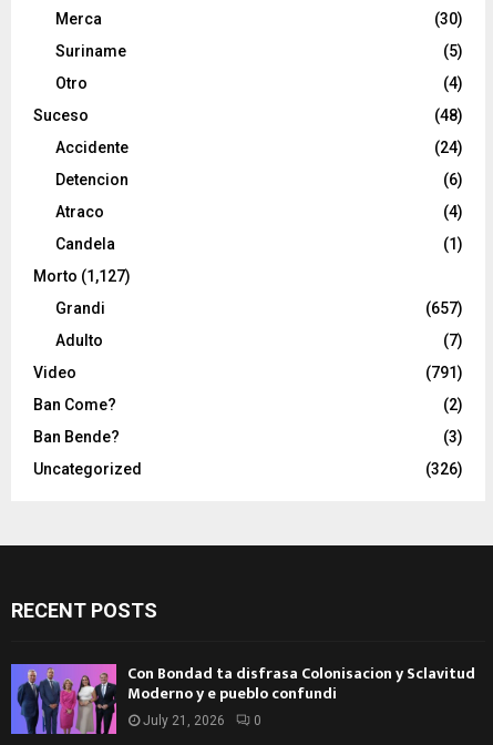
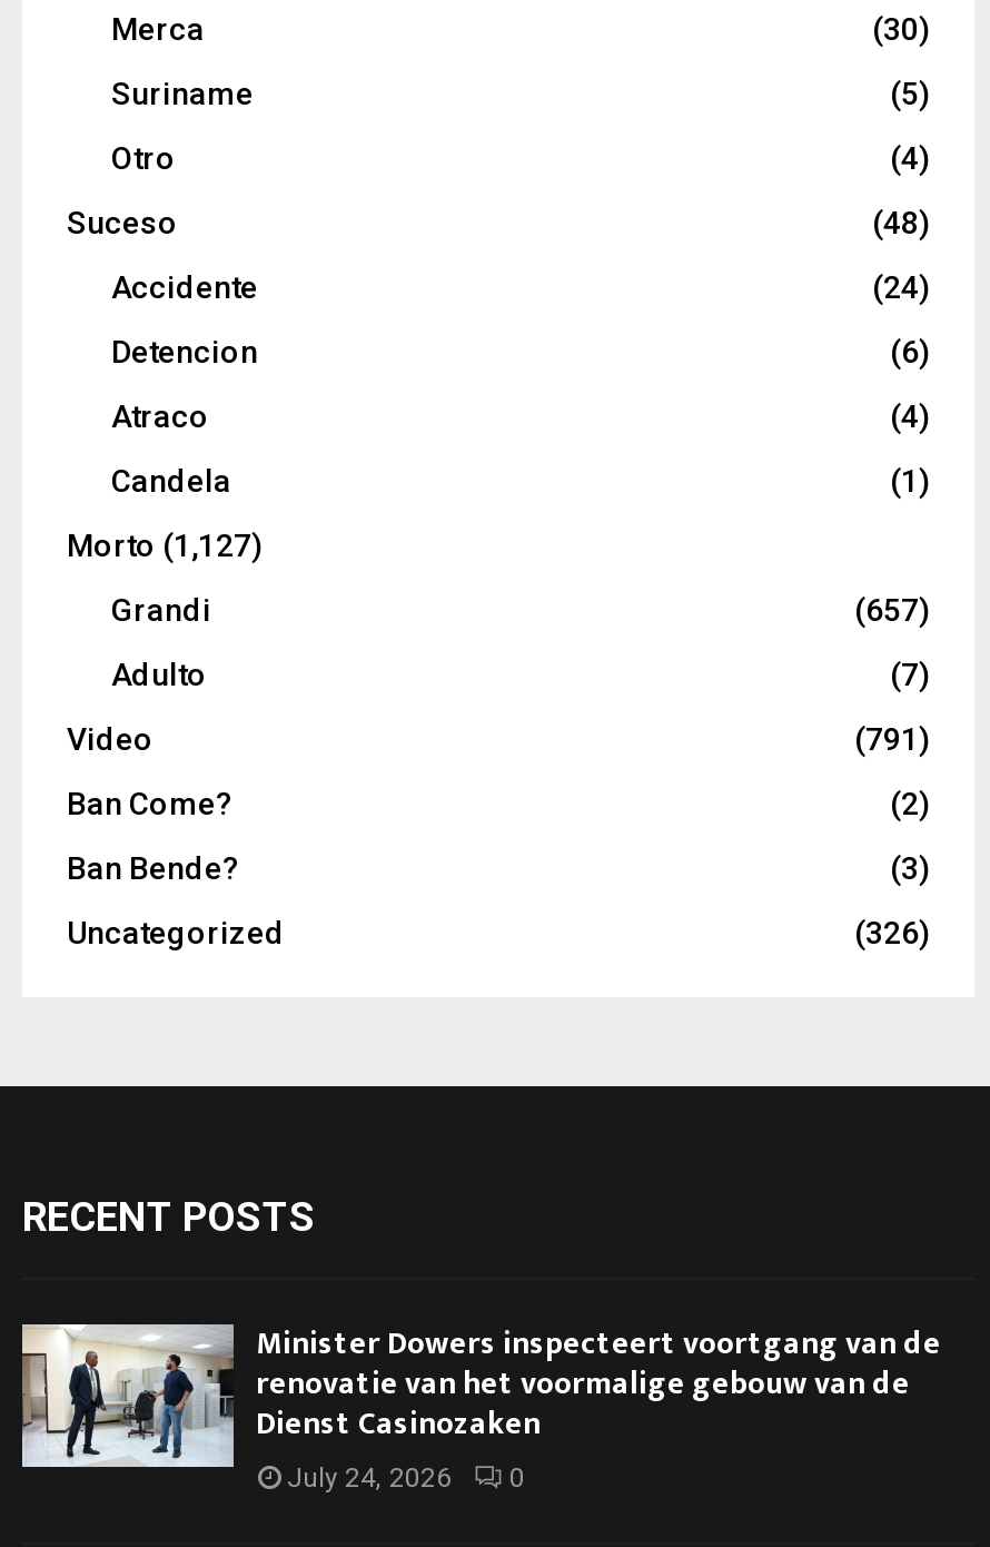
- [image]
- Con Bondad ta disfrasa Colonisacion y Sclavitud
- Moderno y e pueblo confundi
- July 21, 2026
+ [image]
+ Minister Dowers inspecteert voortgang van de
+ renovatie van het voormalige gebouw van de
+ Dienst Casinozaken
+ July 24, 2026
